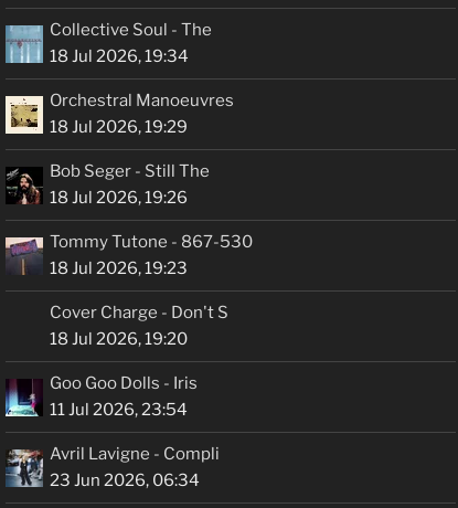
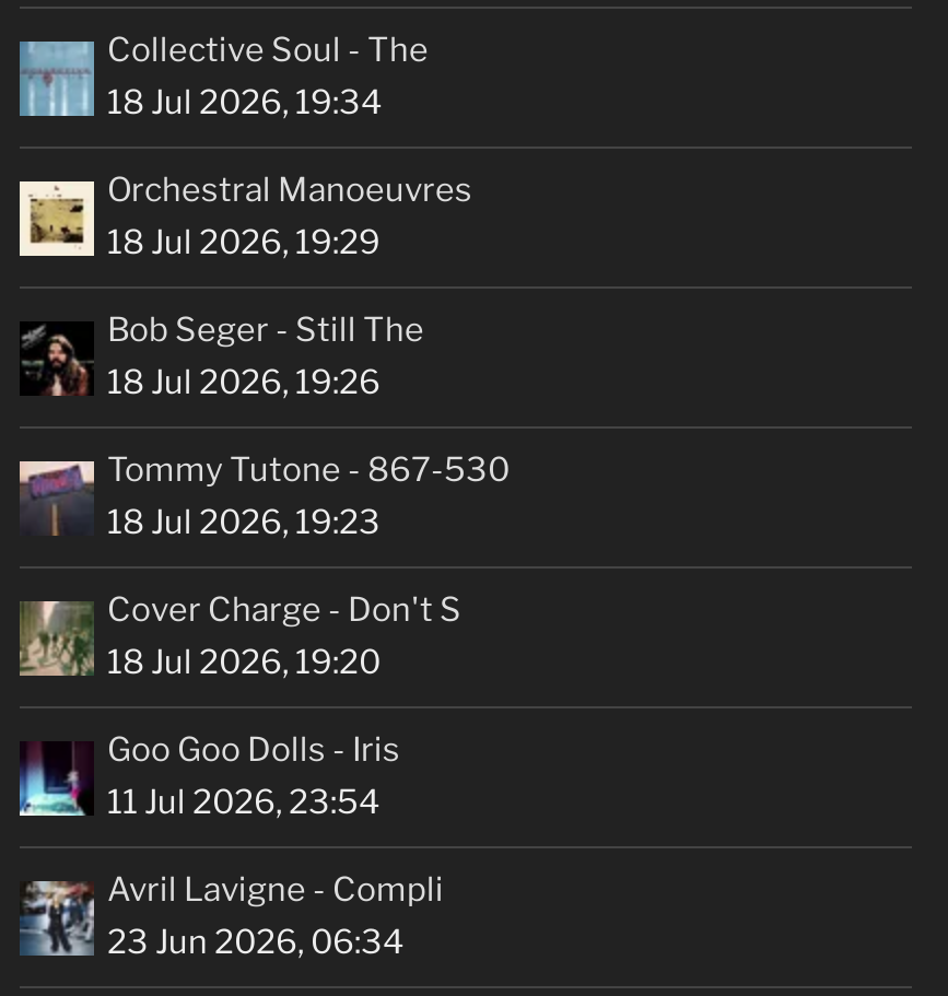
+ [image]
